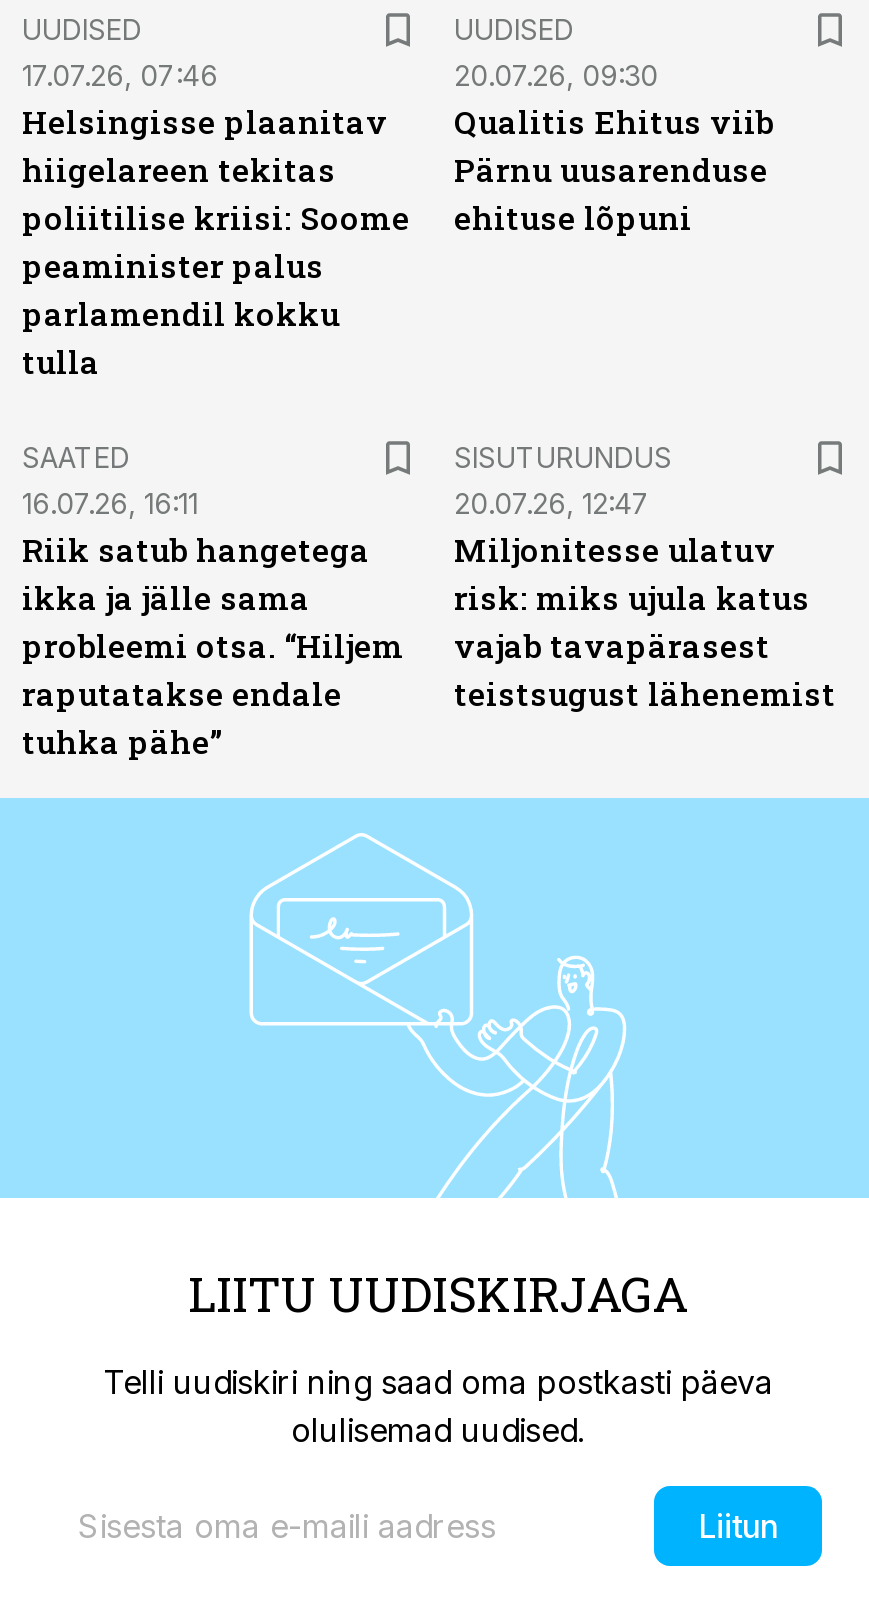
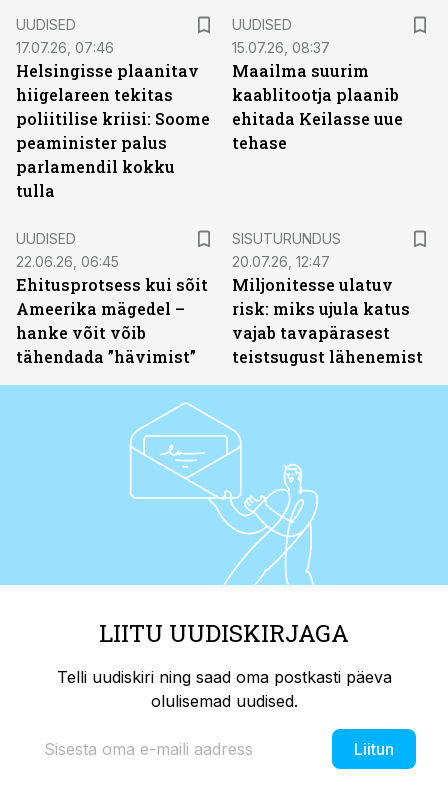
- 20.07.26, 09:30
- Qualitis Ehitus viib
- Pärnu uusarenduse
- ehituse lõpuni
+ 15.07.26, 08:37
+ Maailma suurim
+ kaablitootja plaanib
+ ehitada Keilasse uue
+ tehase

- SAATED
- 16.07.26, 16:11
- Riik satub hangetega
- ikka ja jälle sama
- probleemi otsa. “Hiljem
- raputatakse endale
- tuhka pähe”
+ UUDISED
+ 22.06.26, 06:45
+ Ehitusprotsess kui sõit
+ Ameerika mägedel –
+ hanke võit võib
+ tähendada ”hävimist”
